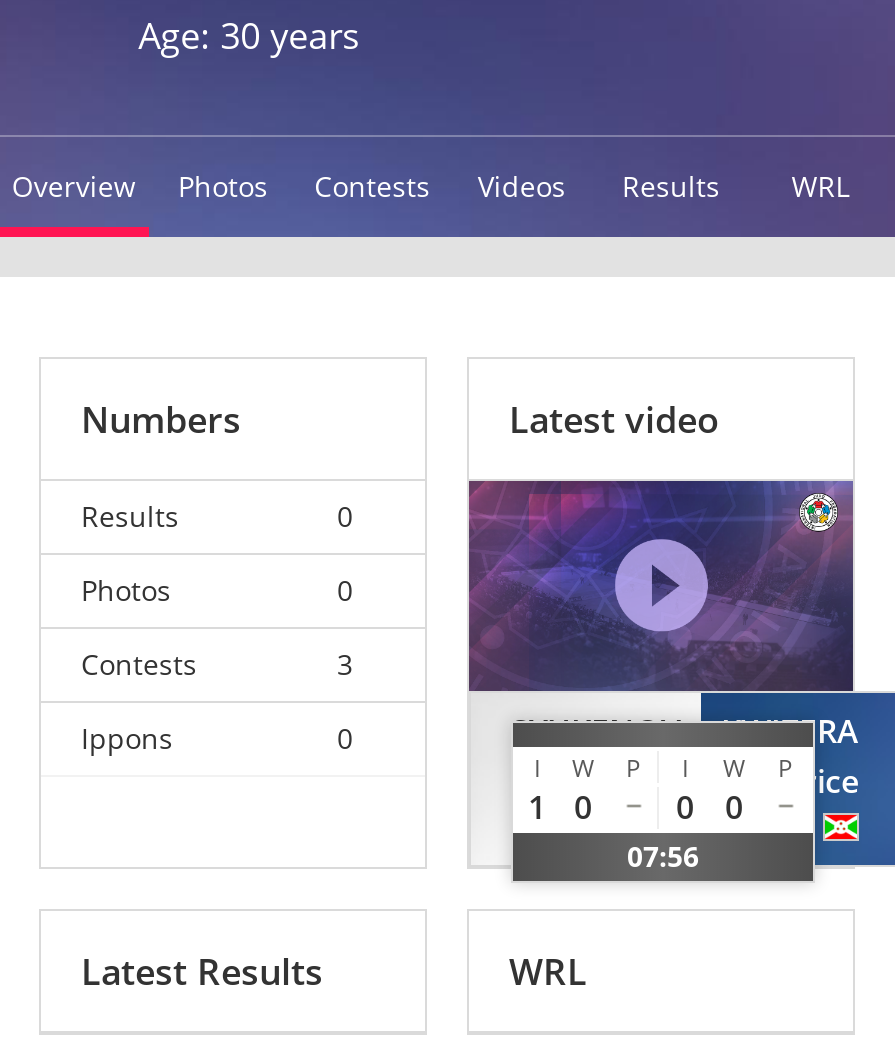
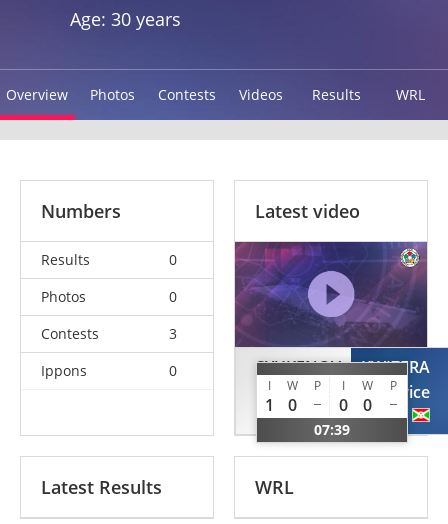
- 07:56
+ 07:39
